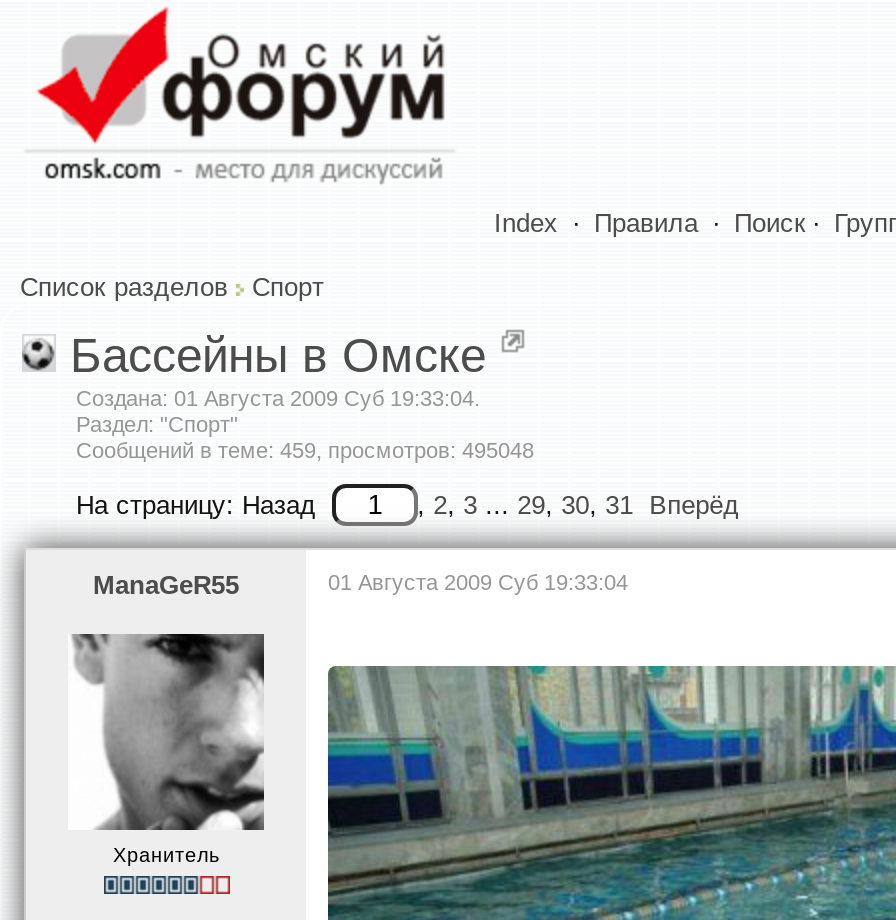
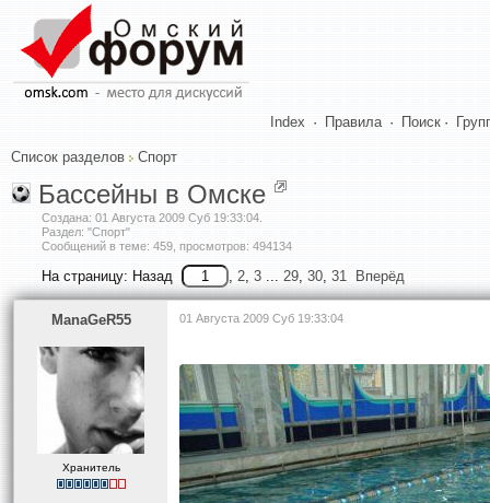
- Сообщений в теме: 459, просмотров: 495048
+ Сообщений в теме: 459, просмотров: 494134
